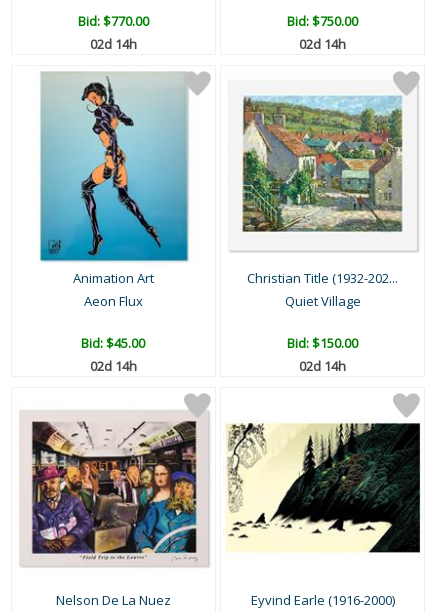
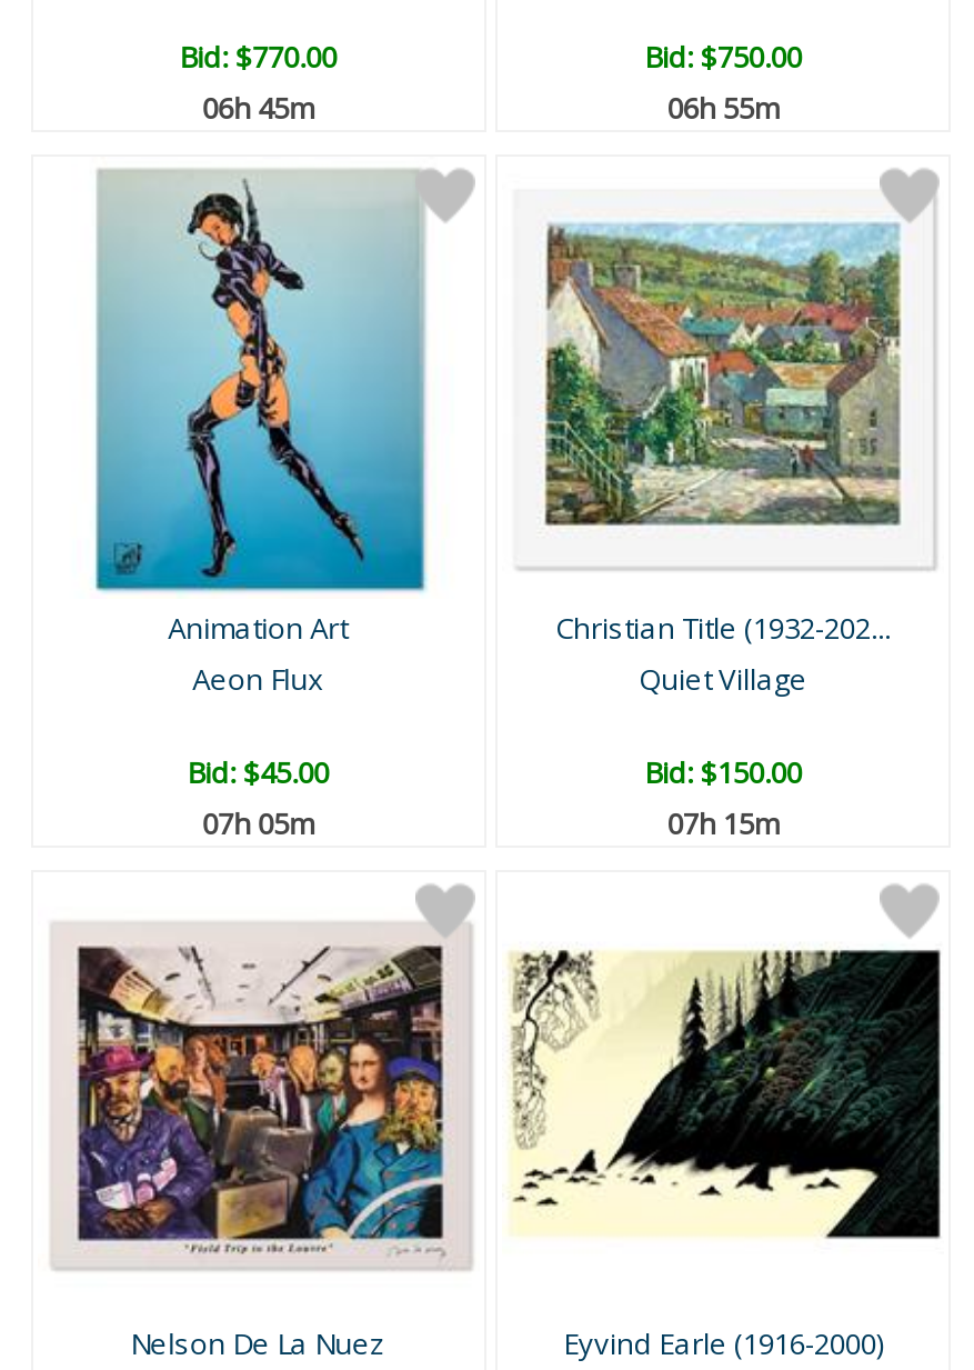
- 02d 14h
+ 06h 45m

- 02d 14h
+ 06h 55m

- 02d 14h
+ 07h 05m

- 02d 14h
+ 07h 15m
